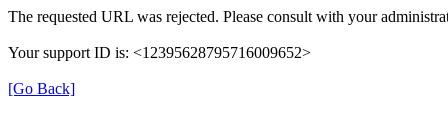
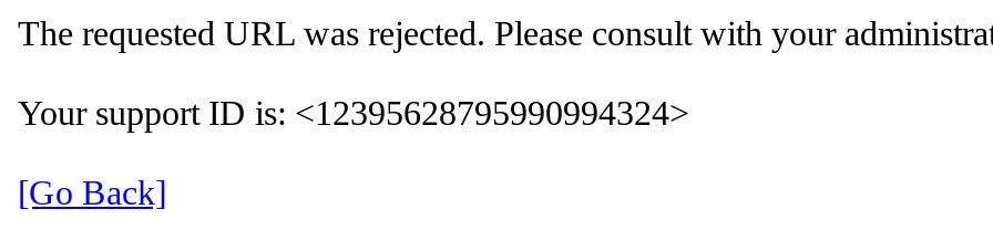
- Your support ID is: <12395628795716009652>
+ Your support ID is: <12395628795990994324>
